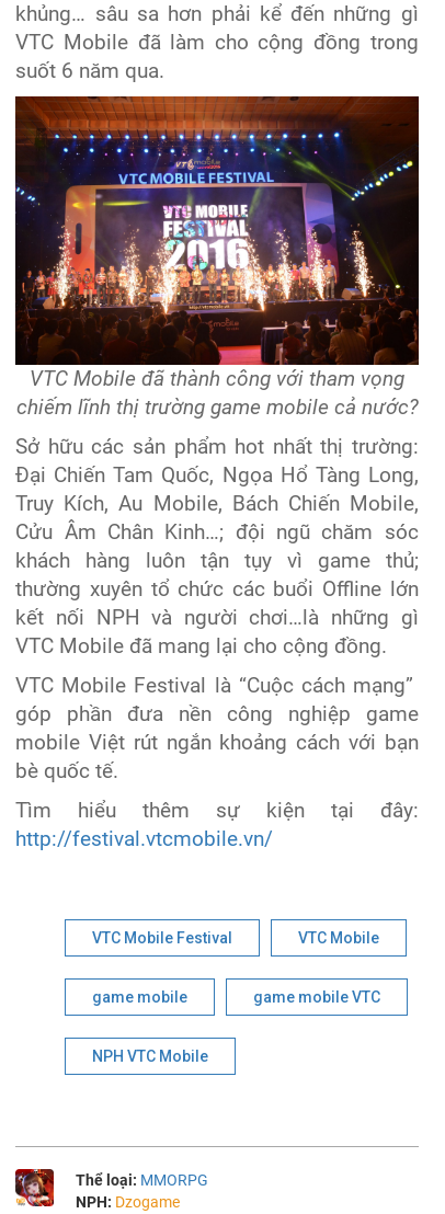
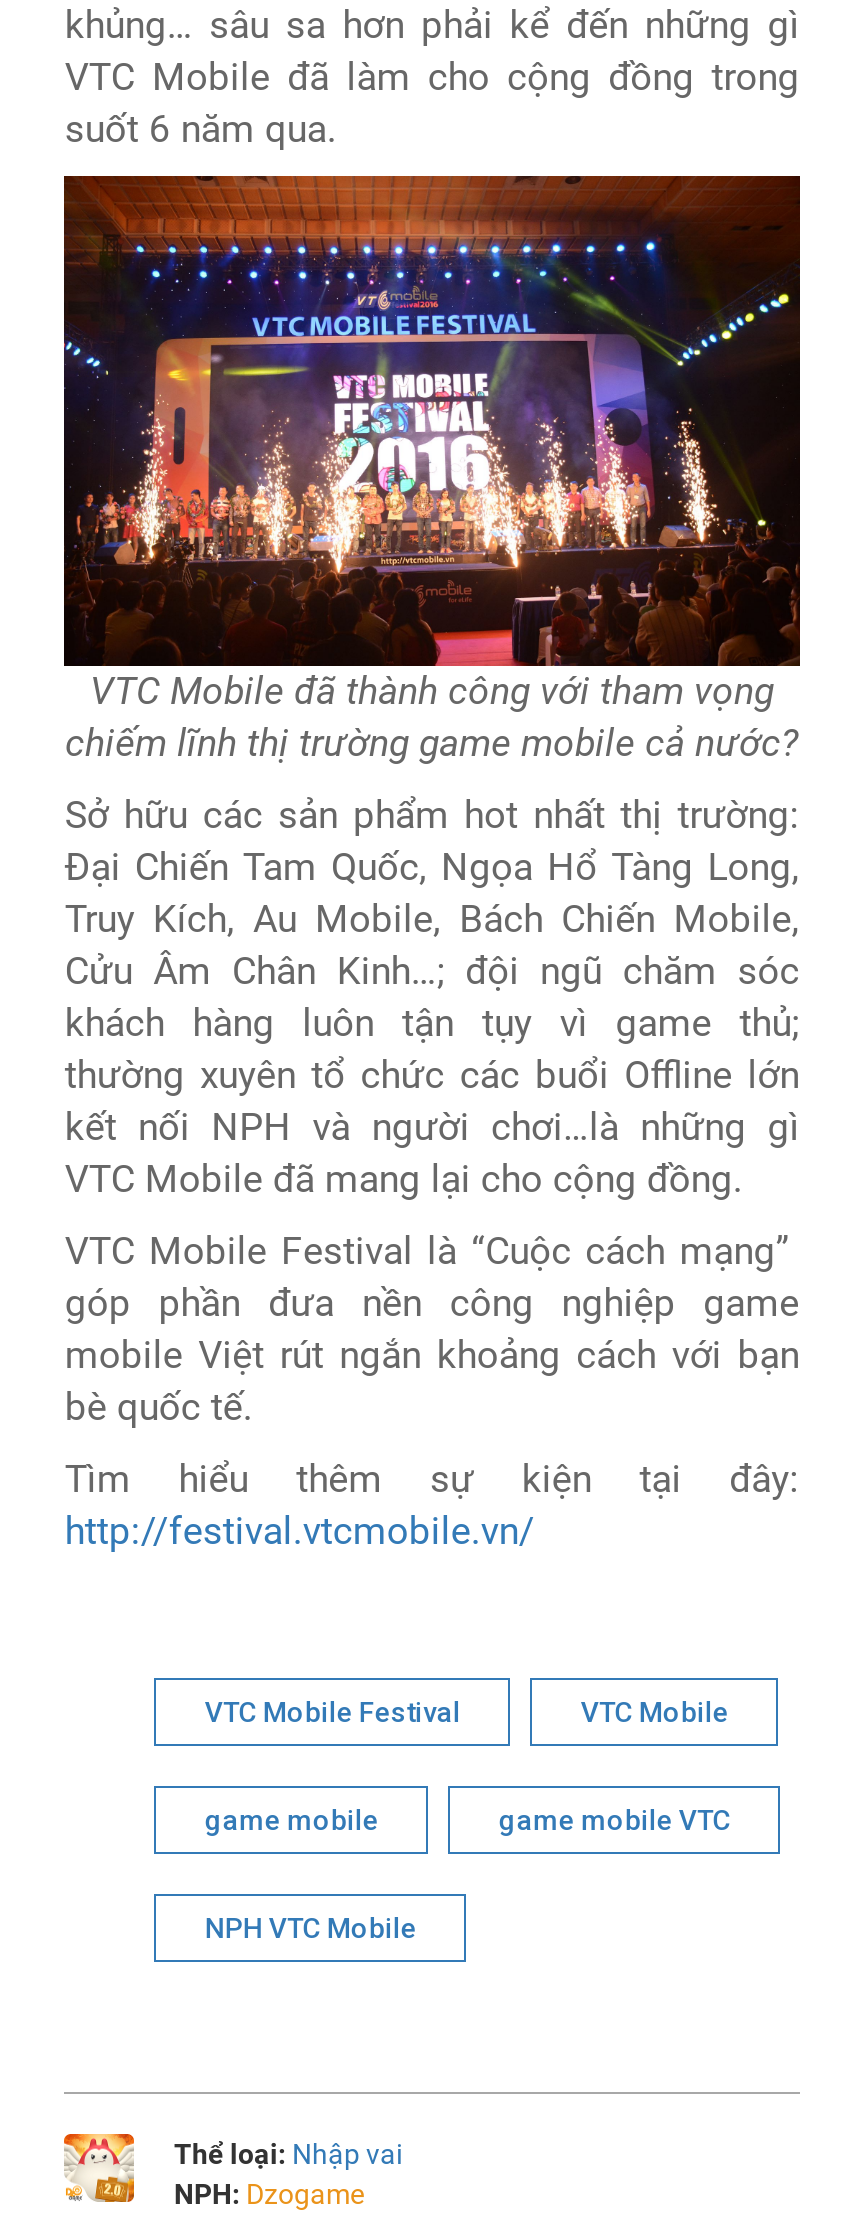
- [image]
- Thể loại: MMORPG
+ [image]
+ Thể loại: Nhập vai
